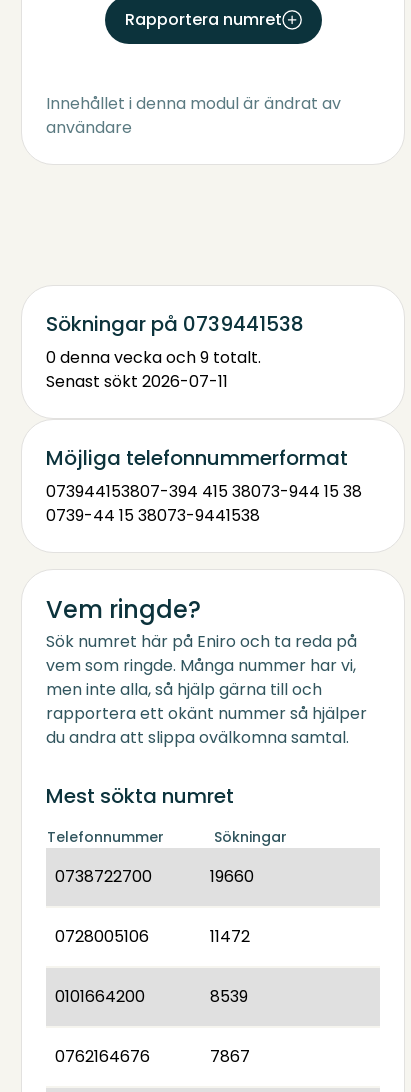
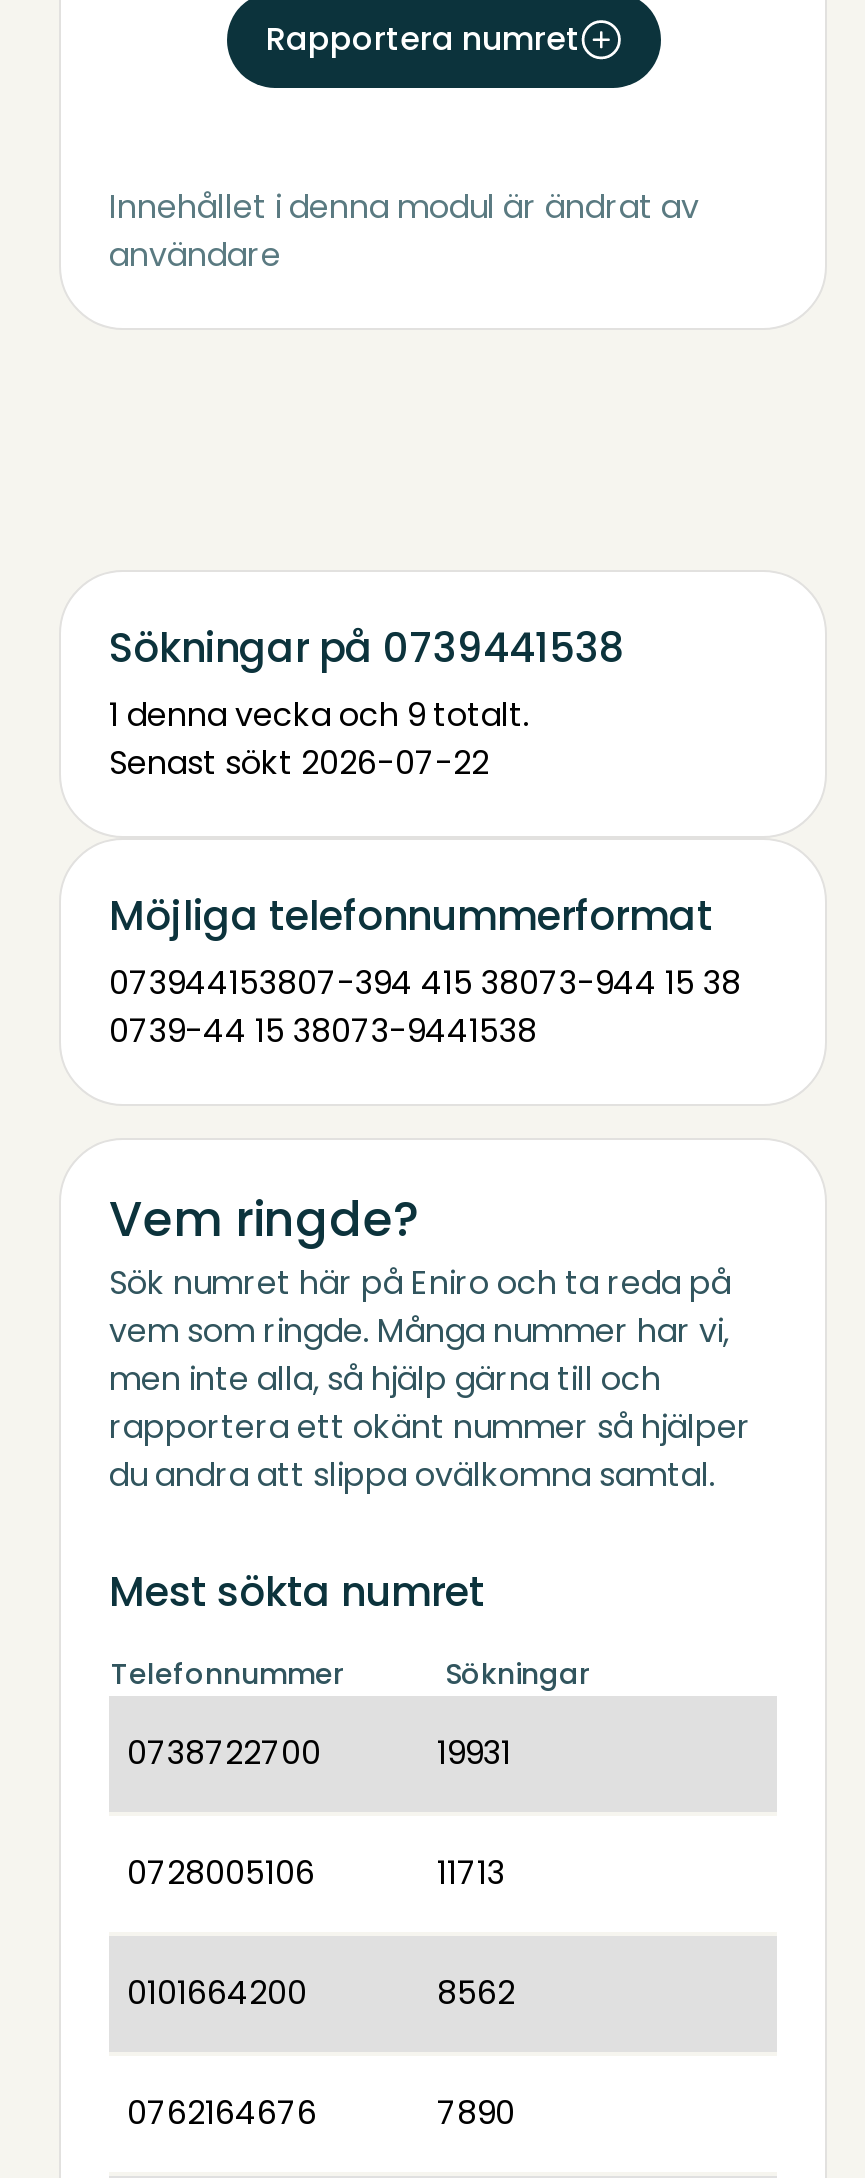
- 0 denna vecka och 9 totalt.
+ 1 denna vecka och 9 totalt.

- Senast sökt 2026-07-11
+ Senast sökt 2026-07-22

- 19660
+ 19931

- 11472
+ 11713

- 8539
+ 8562

- 7867
+ 7890
